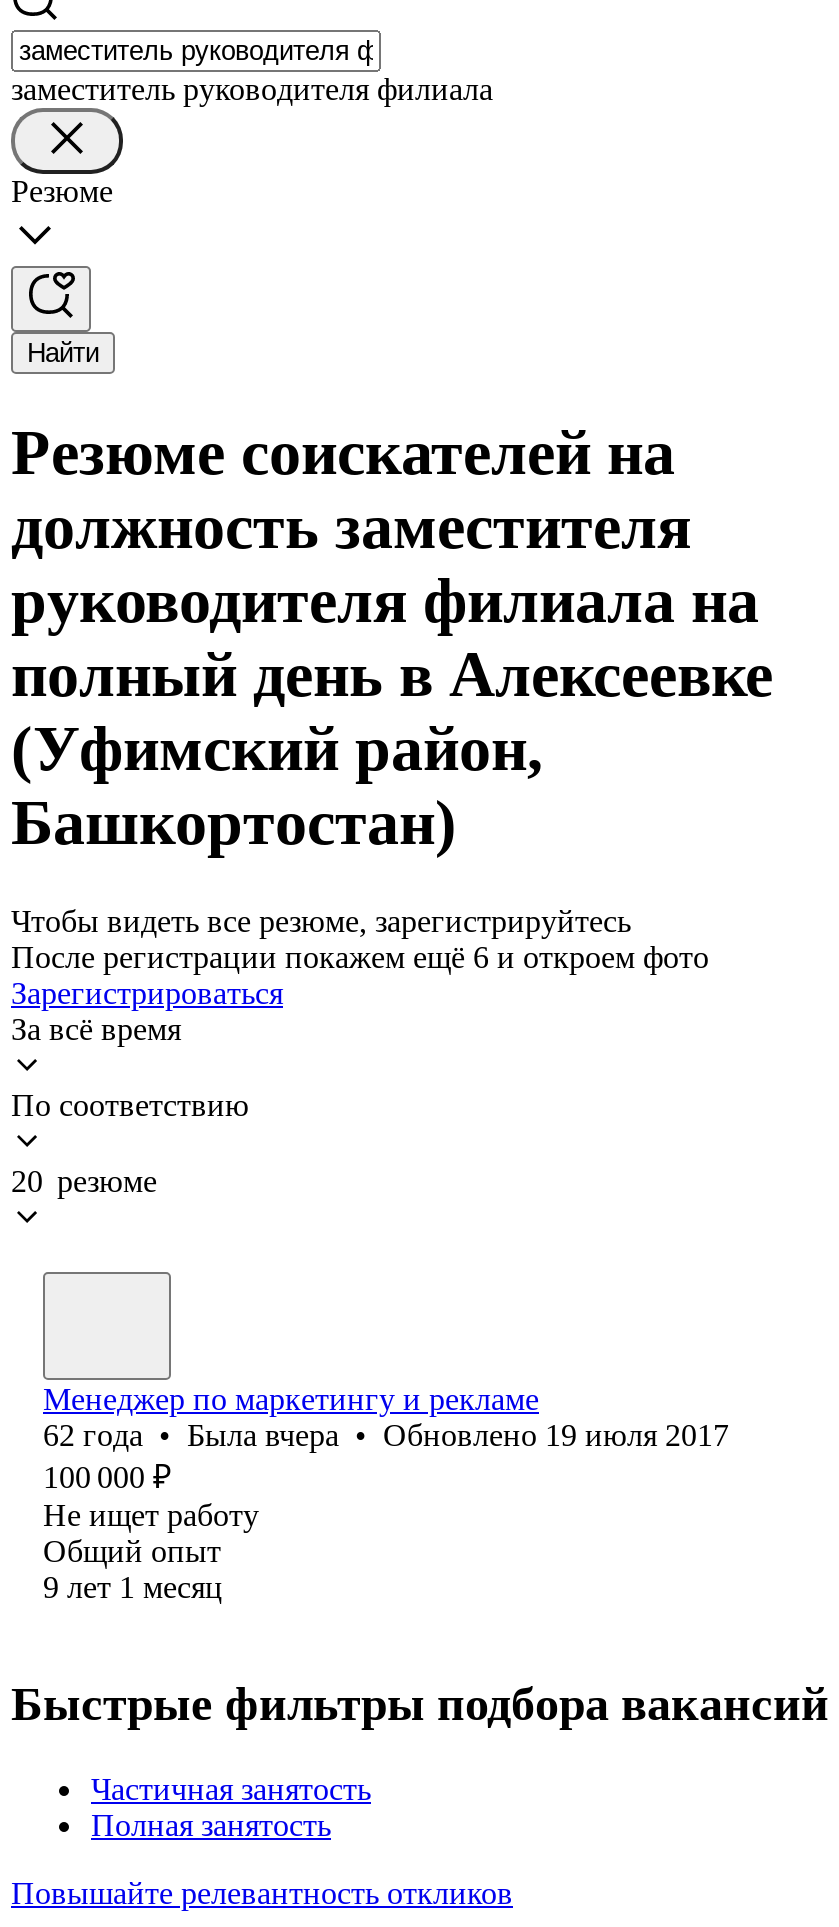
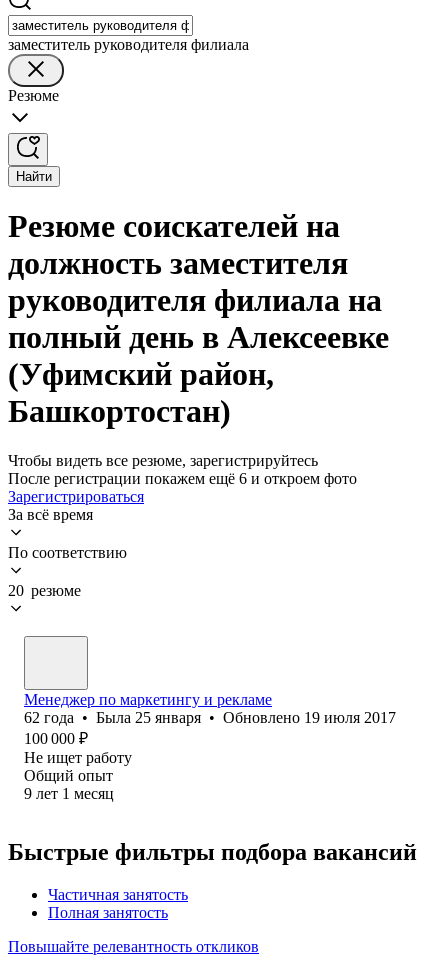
- 62 года • Была вчера • Обновлено 19 июля 2017
+ 62 года • Была 25 января • Обновлено 19 июля 2017
